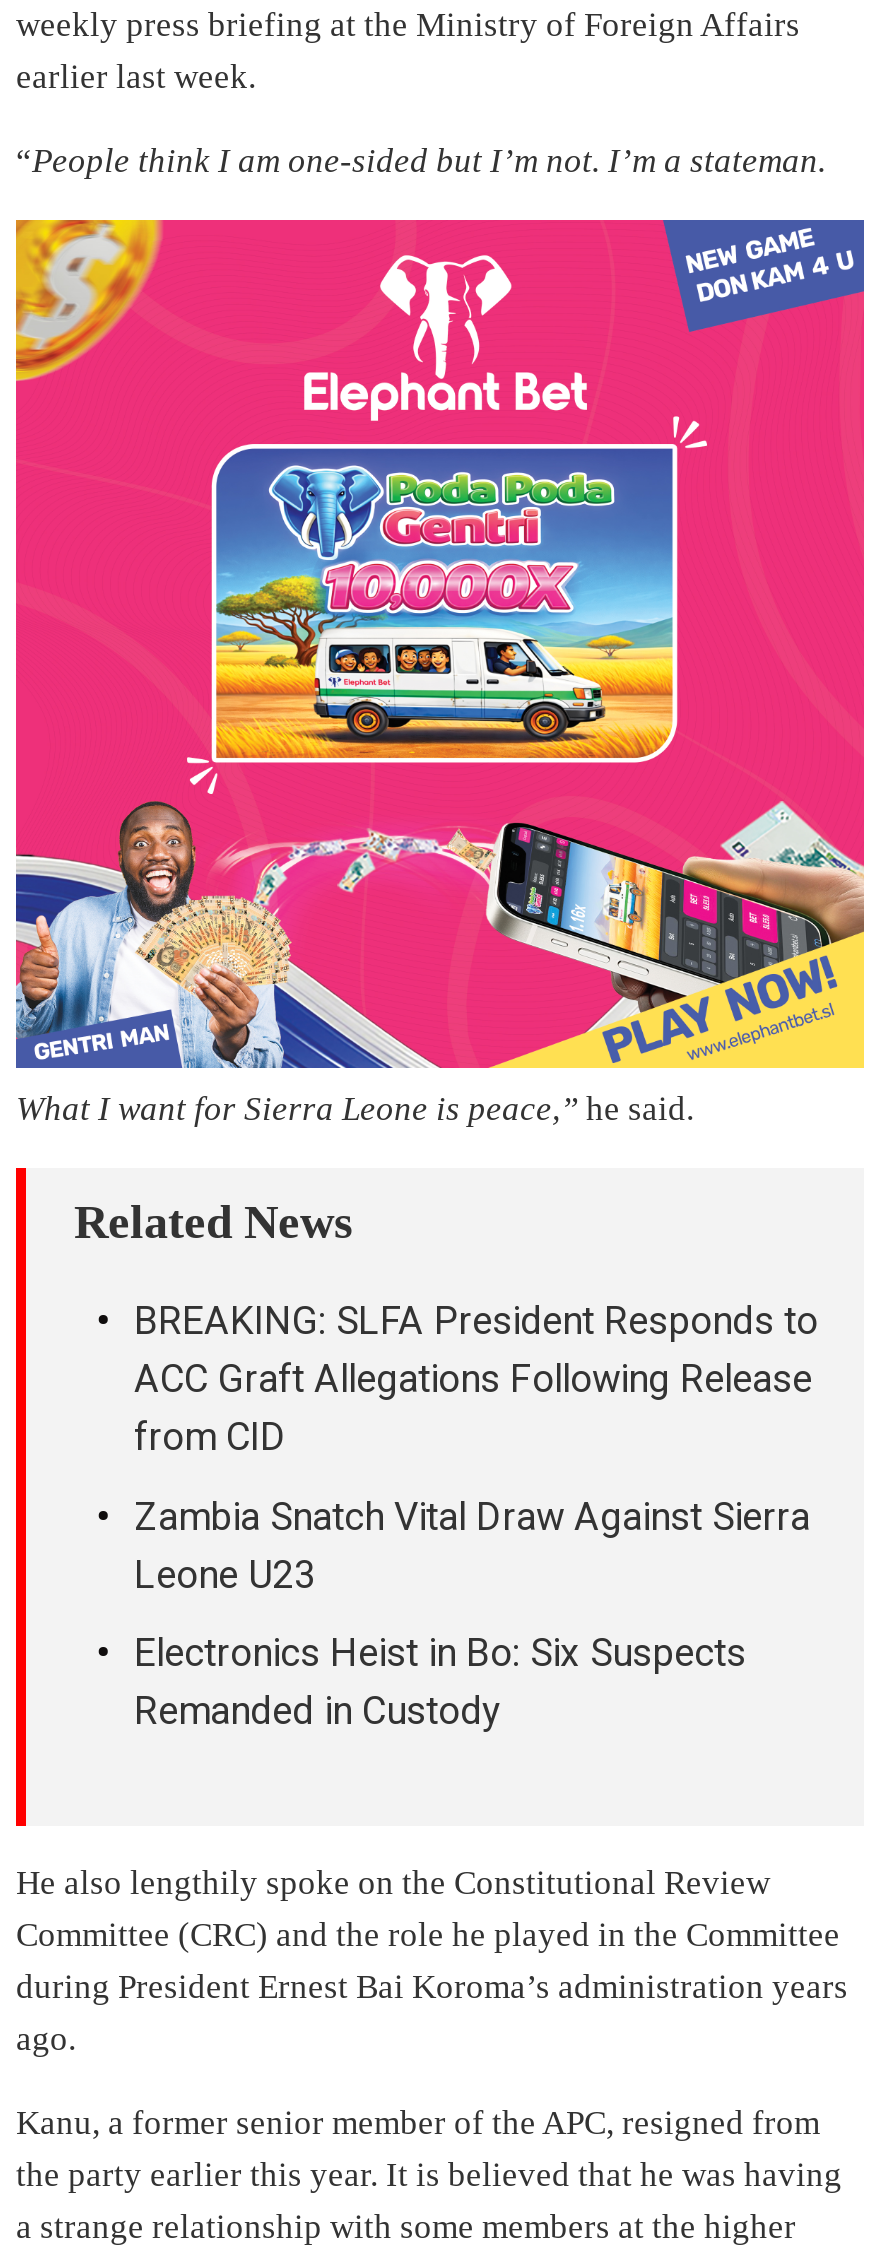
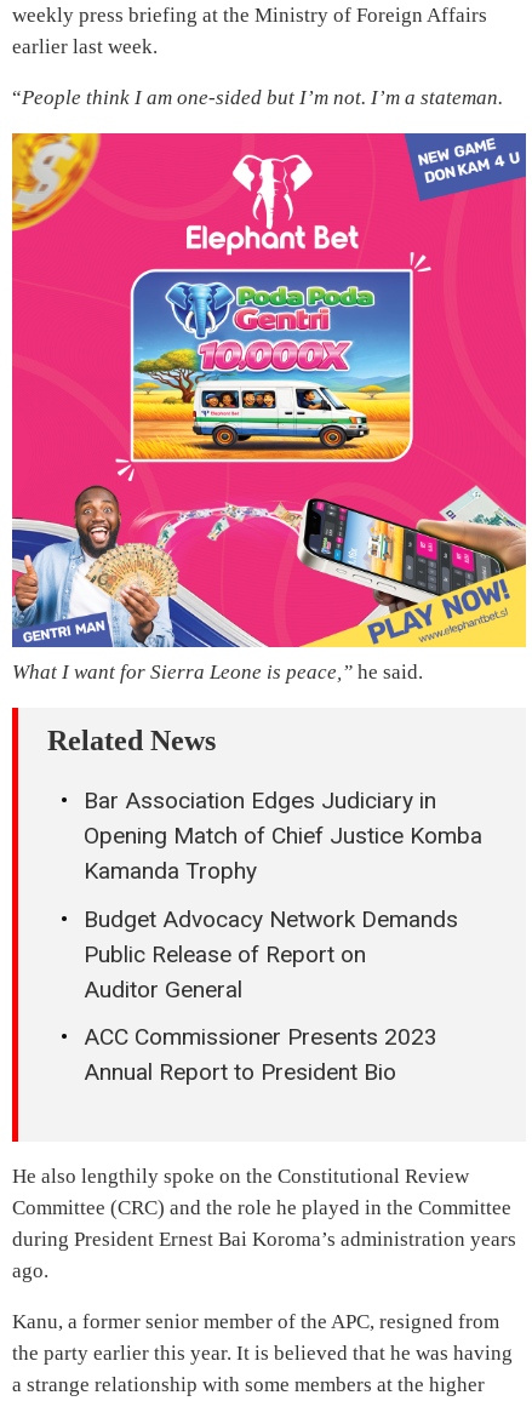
- BREAKING: SLFA President Responds to
- ACC Graft Allegations Following Release
- from CID
+ Bar Association Edges Judiciary in
+ Opening Match of Chief Justice Komba
+ Kamanda Trophy

- Zambia Snatch Vital Draw Against Sierra
- Leone U23
+ Budget Advocacy Network Demands
+ Public Release of Report on
+ Auditor General

- Electronics Heist in Bo: Six Suspects
- Remanded in Custody
+ ACC Commissioner Presents 2023
+ Annual Report to President Bio
